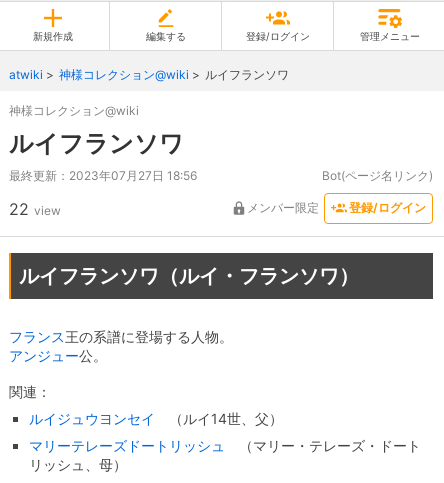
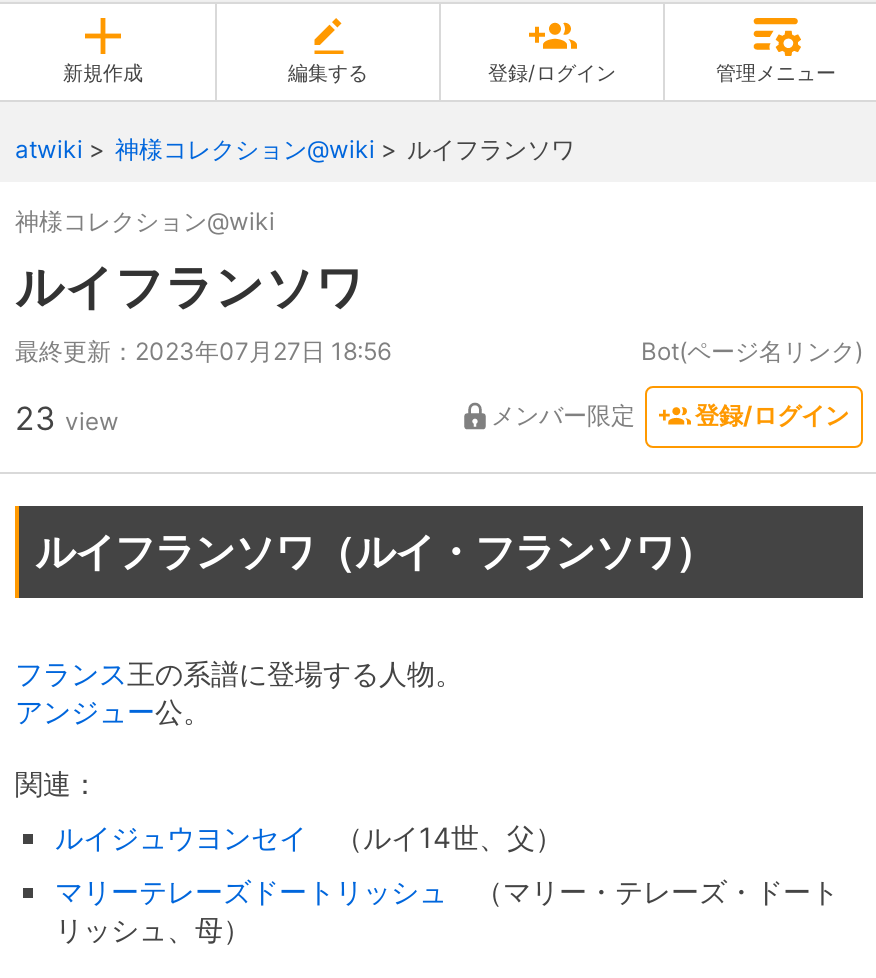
- 22 view
+ 23 view
